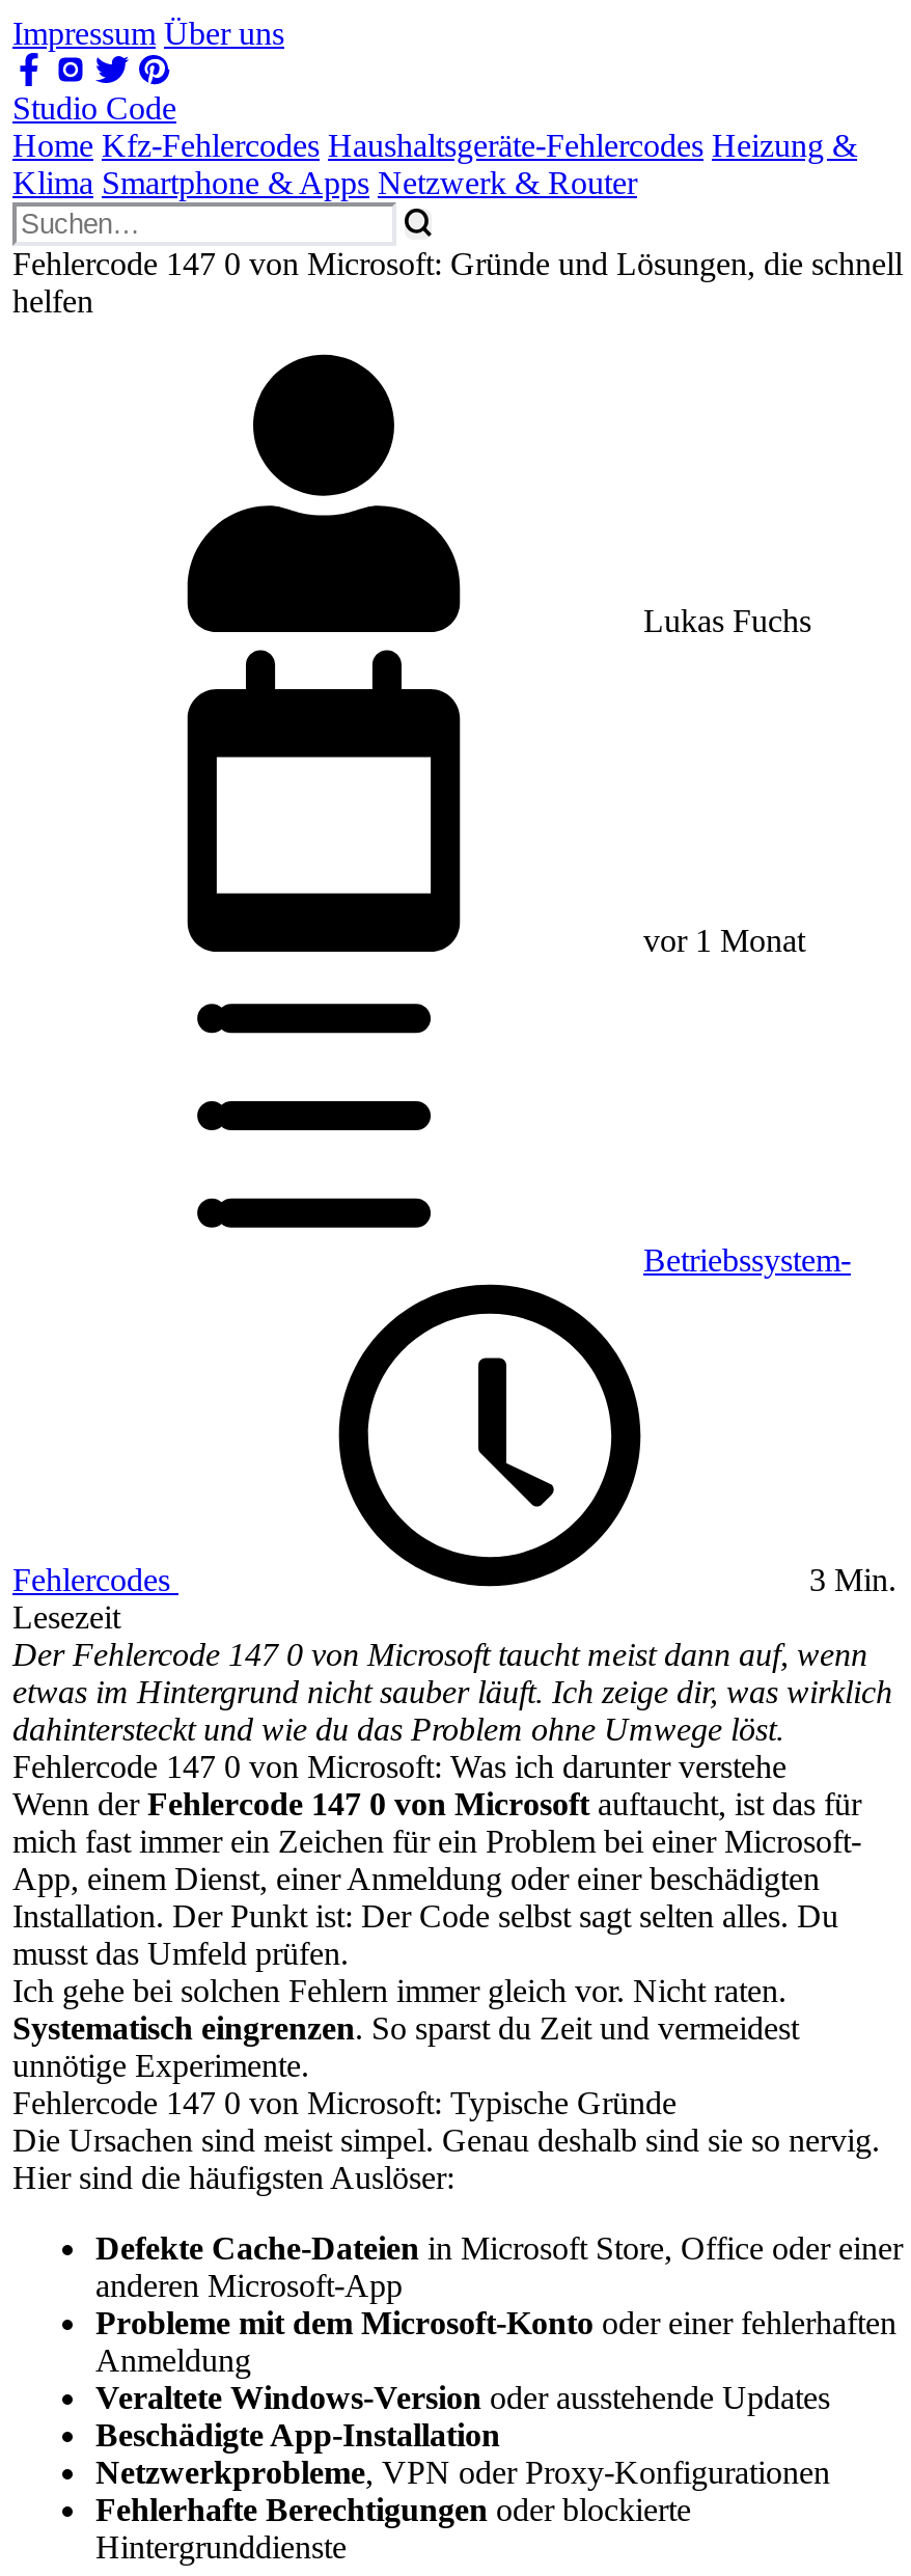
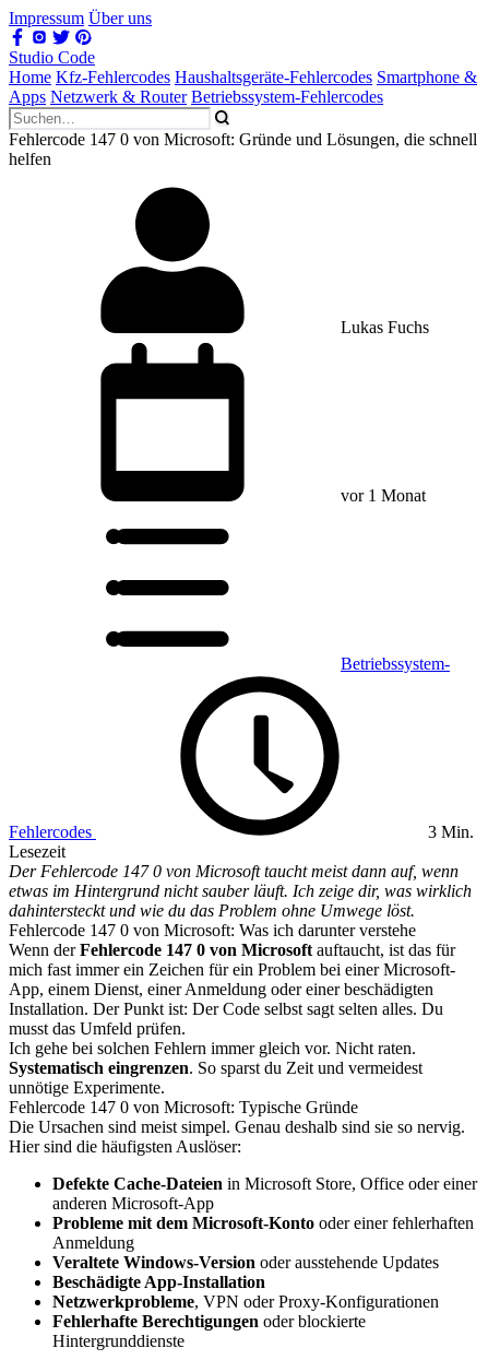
- Home Kfz-Fehlercodes Haushaltsgeräte-Fehlercodes Heizung &
- Klima Smartphone & Apps Netzwerk & Router
+ Home Kfz-Fehlercodes Haushaltsgeräte-Fehlercodes Smartphone &
+ Apps Netzwerk & Router Betriebssystem-Fehlercodes
